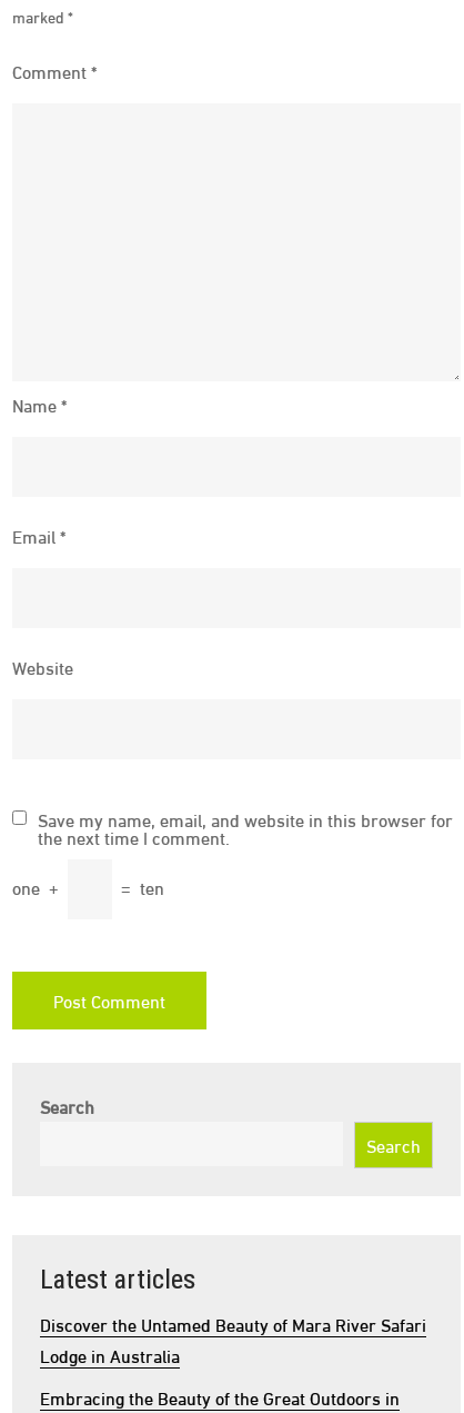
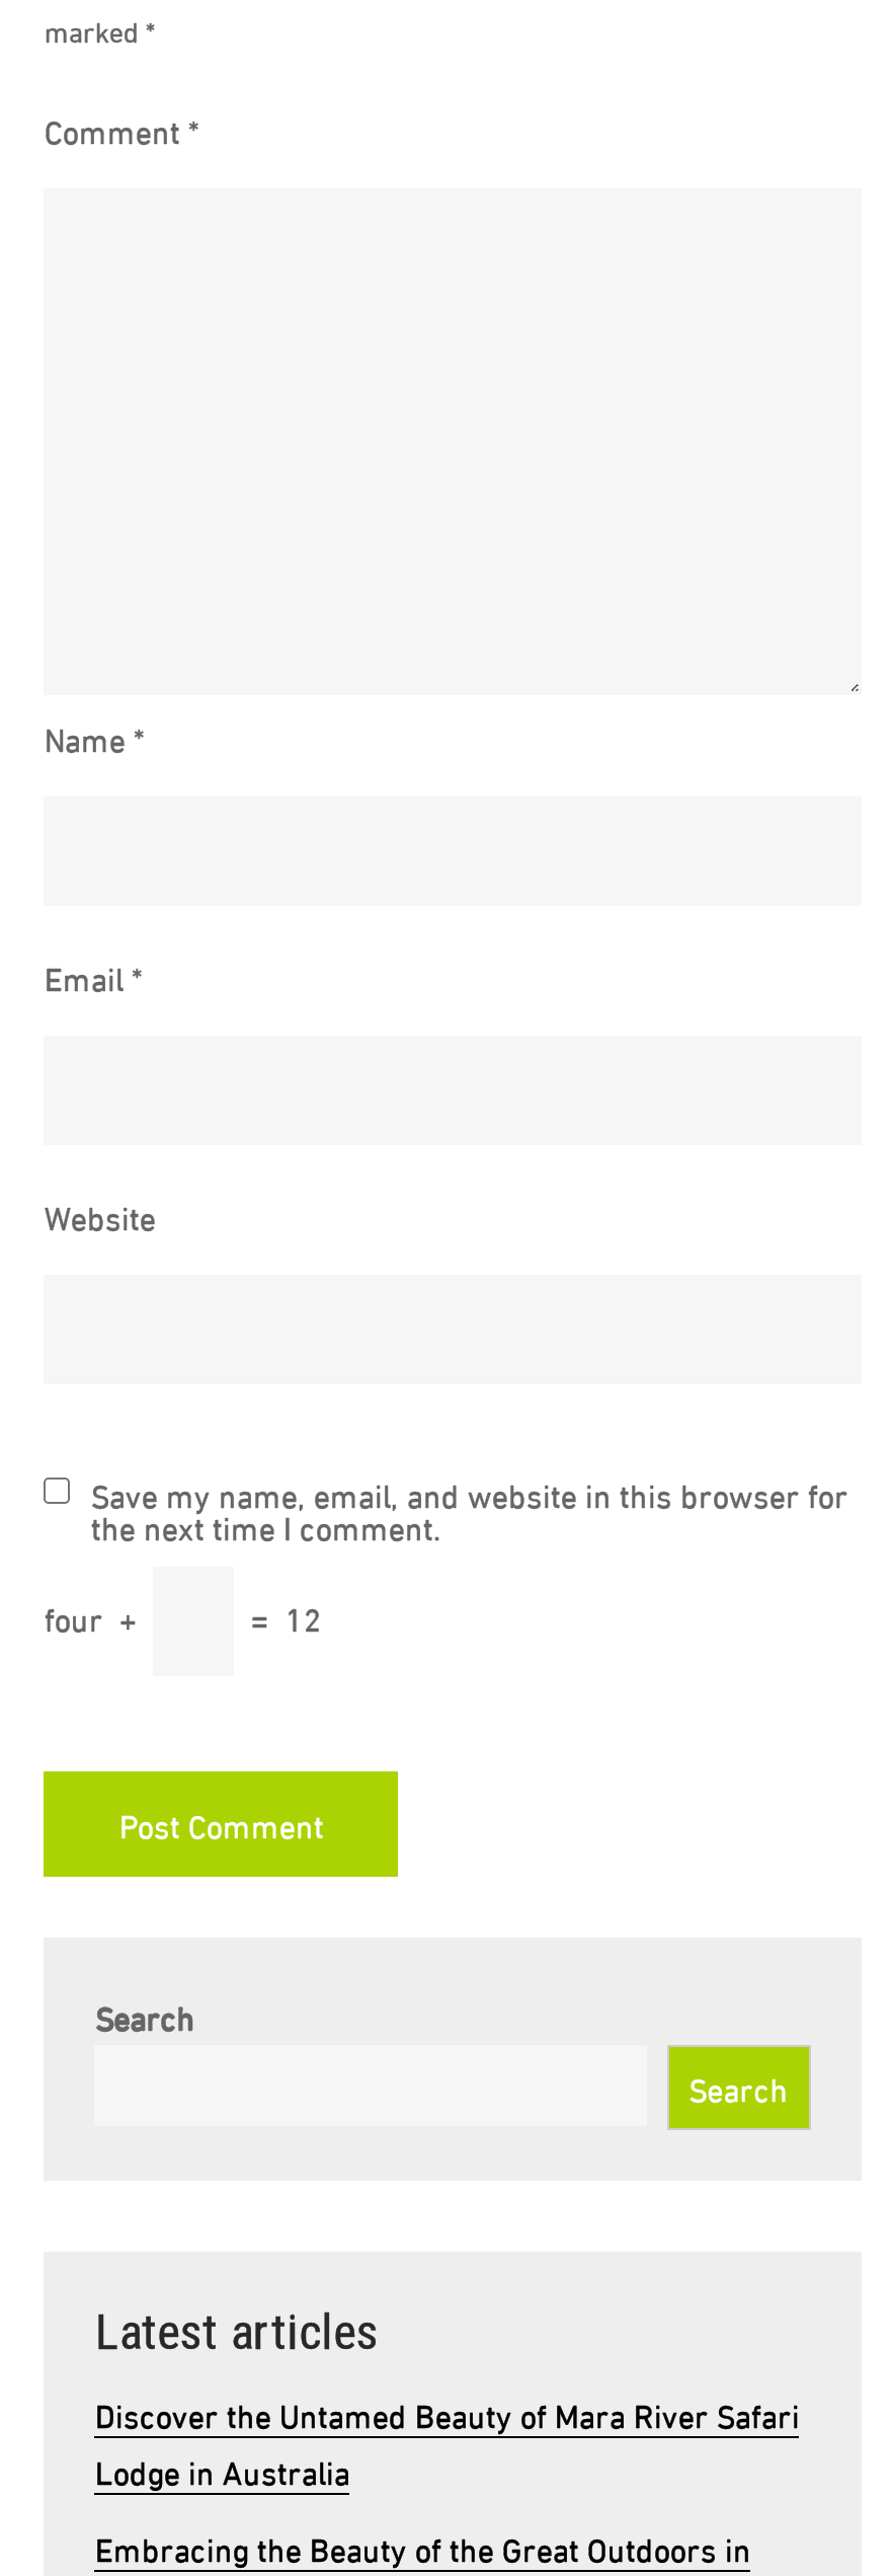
- one +
- = ten
+ four +
+ = 12
